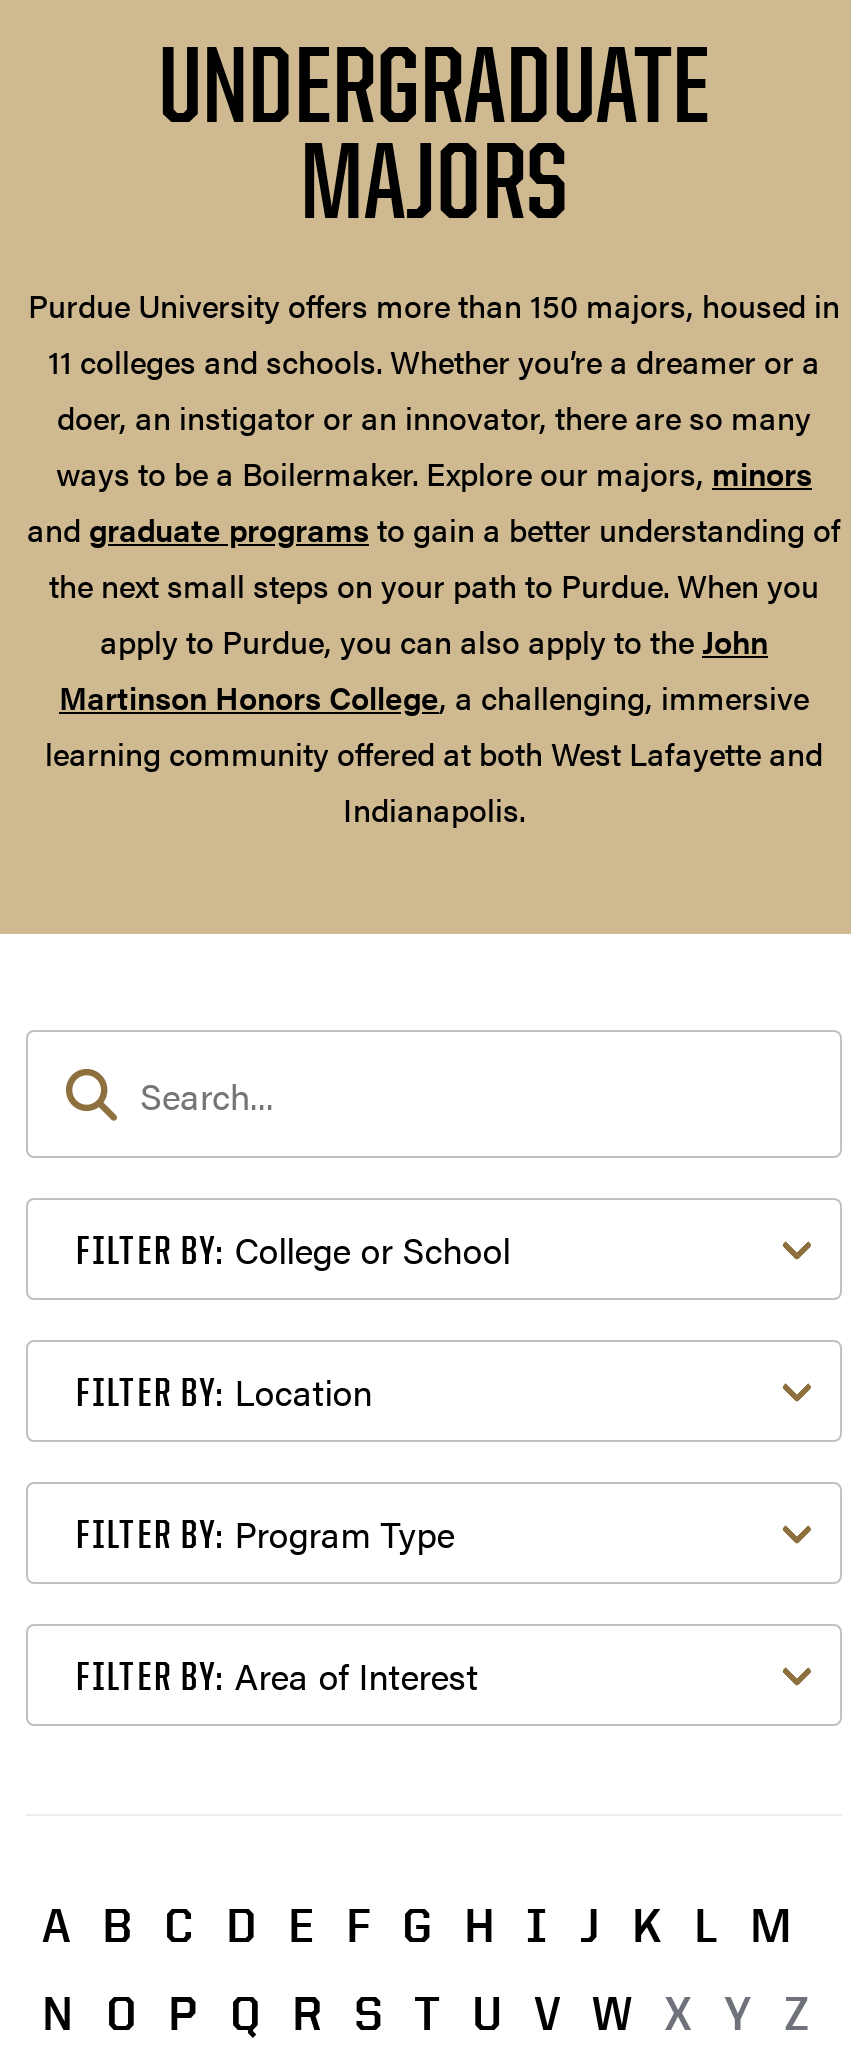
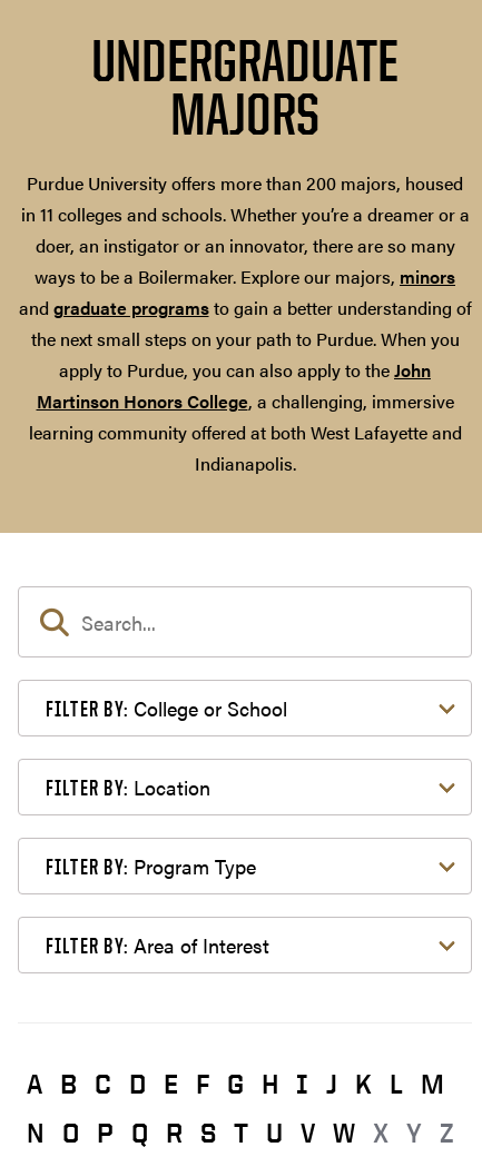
- Purdue University offers more than 150 majors, housed in
- 11 colleges and schools. Whether you’re a dreamer or a
+ Purdue University offers more than 200 majors, housed
+ in 11 colleges and schools. Whether you’re a dreamer or a
